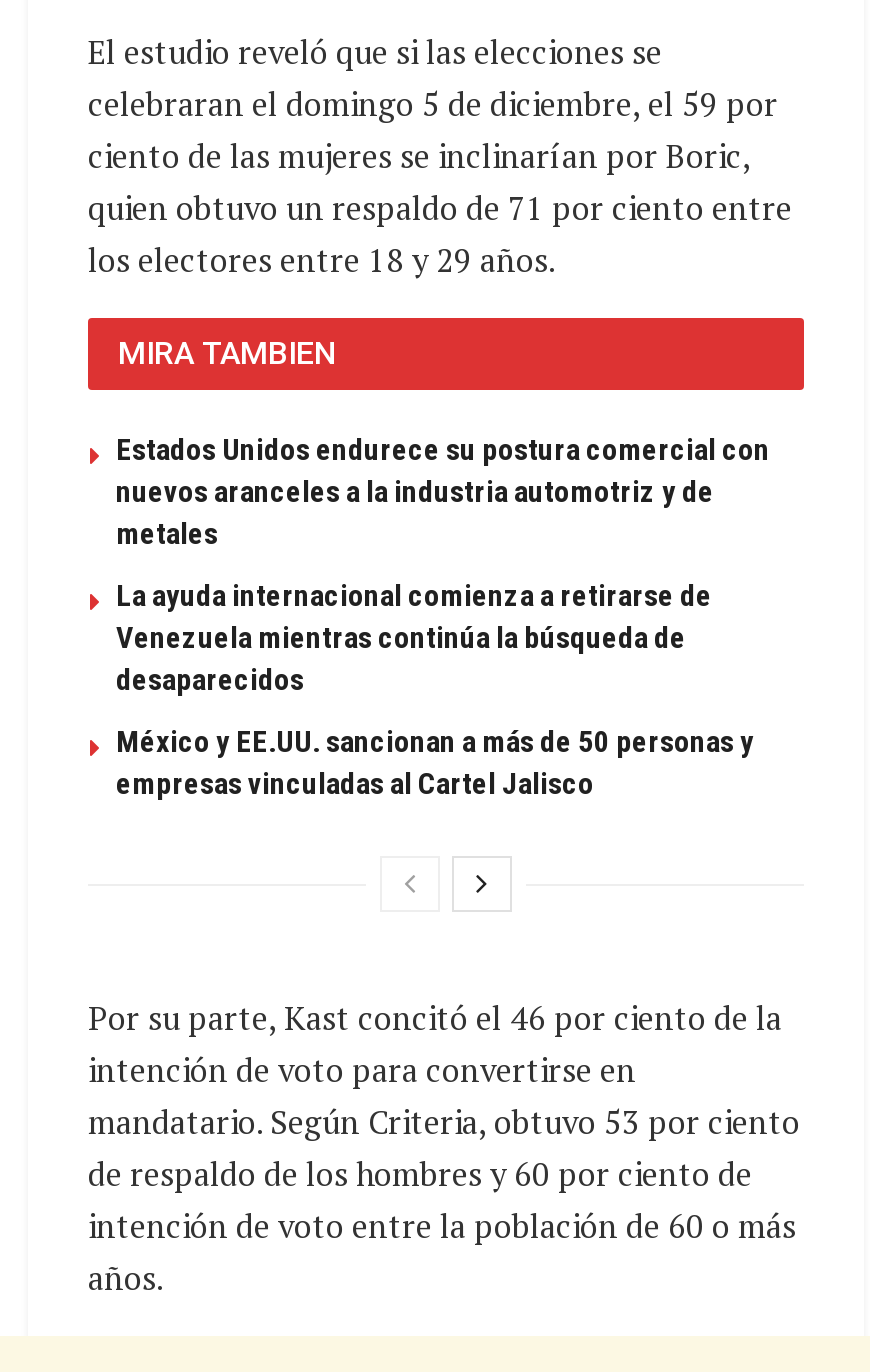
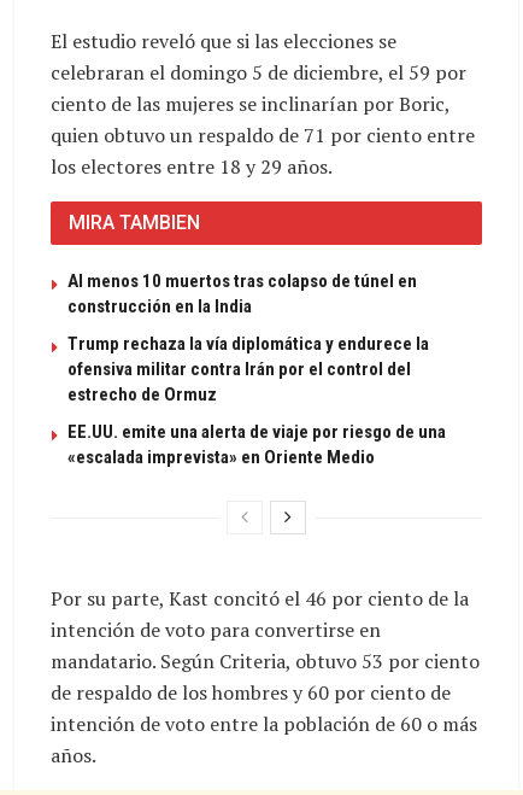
- Estados Unidos endurece su postura comercial con
- nuevos aranceles a la industria automotriz y de
- metales
+ Al menos 10 muertos tras colapso de túnel en
+ construcción en la India

- La ayuda internacional comienza a retirarse de
- Venezuela mientras continúa la búsqueda de
- desaparecidos
+ Trump rechaza la vía diplomática y endurece la
+ ofensiva militar contra Irán por el control del
+ estrecho de Ormuz

- México y EE.UU. sancionan a más de 50 personas y
- empresas vinculadas al Cartel Jalisco
+ EE.UU. emite una alerta de viaje por riesgo de una
+ «escalada imprevista» en Oriente Medio
